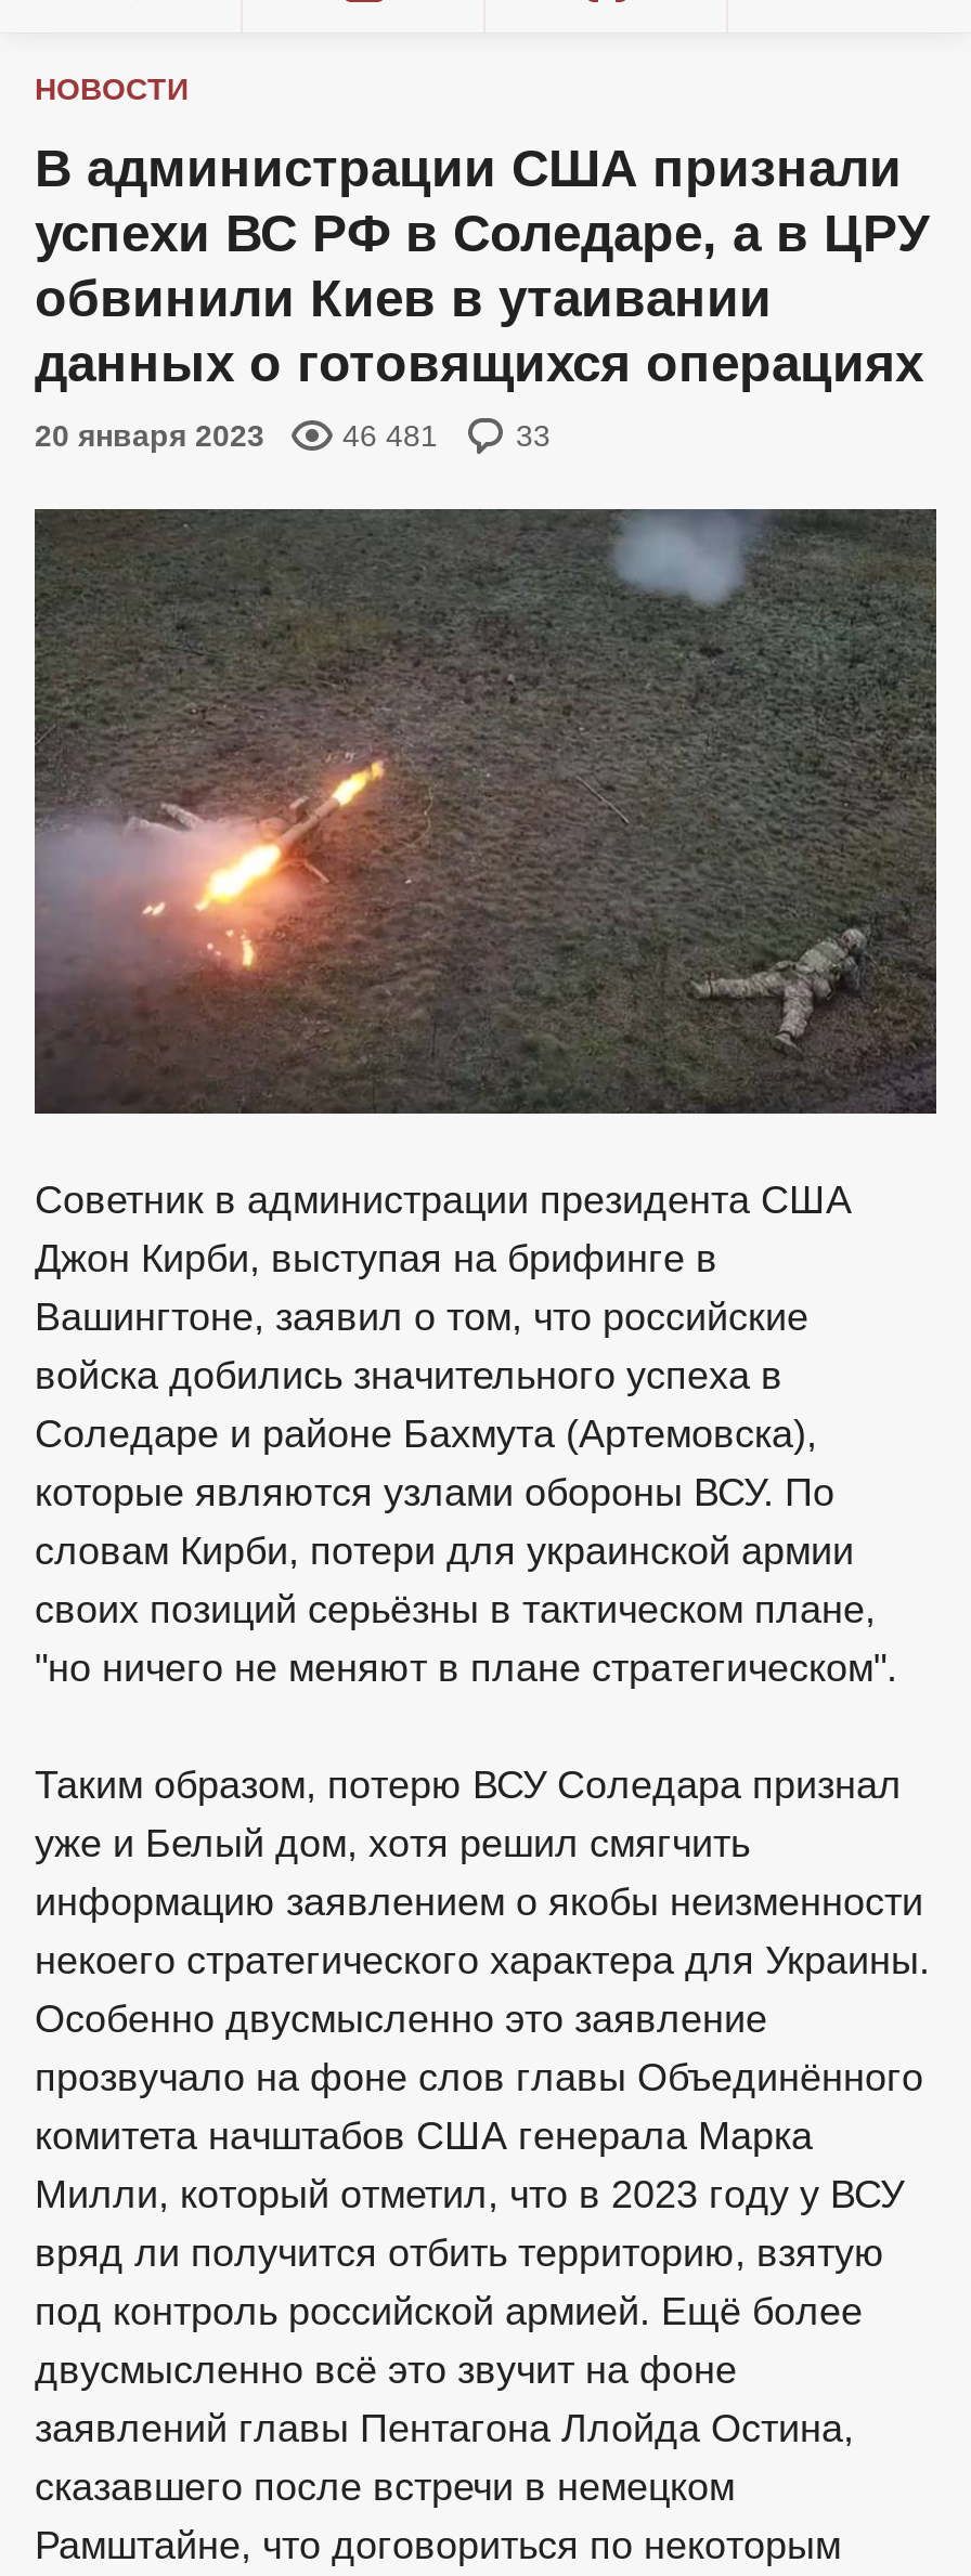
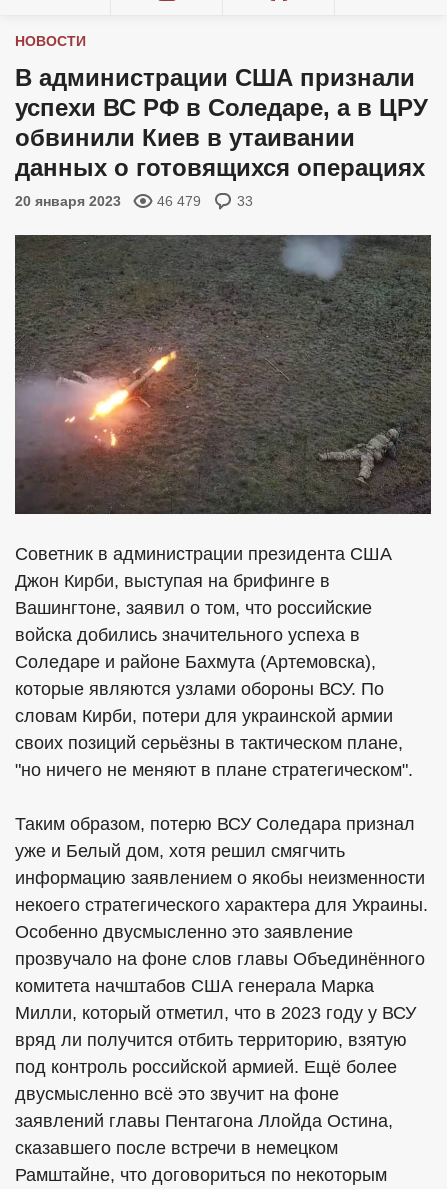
- 46 481
+ 46 479
